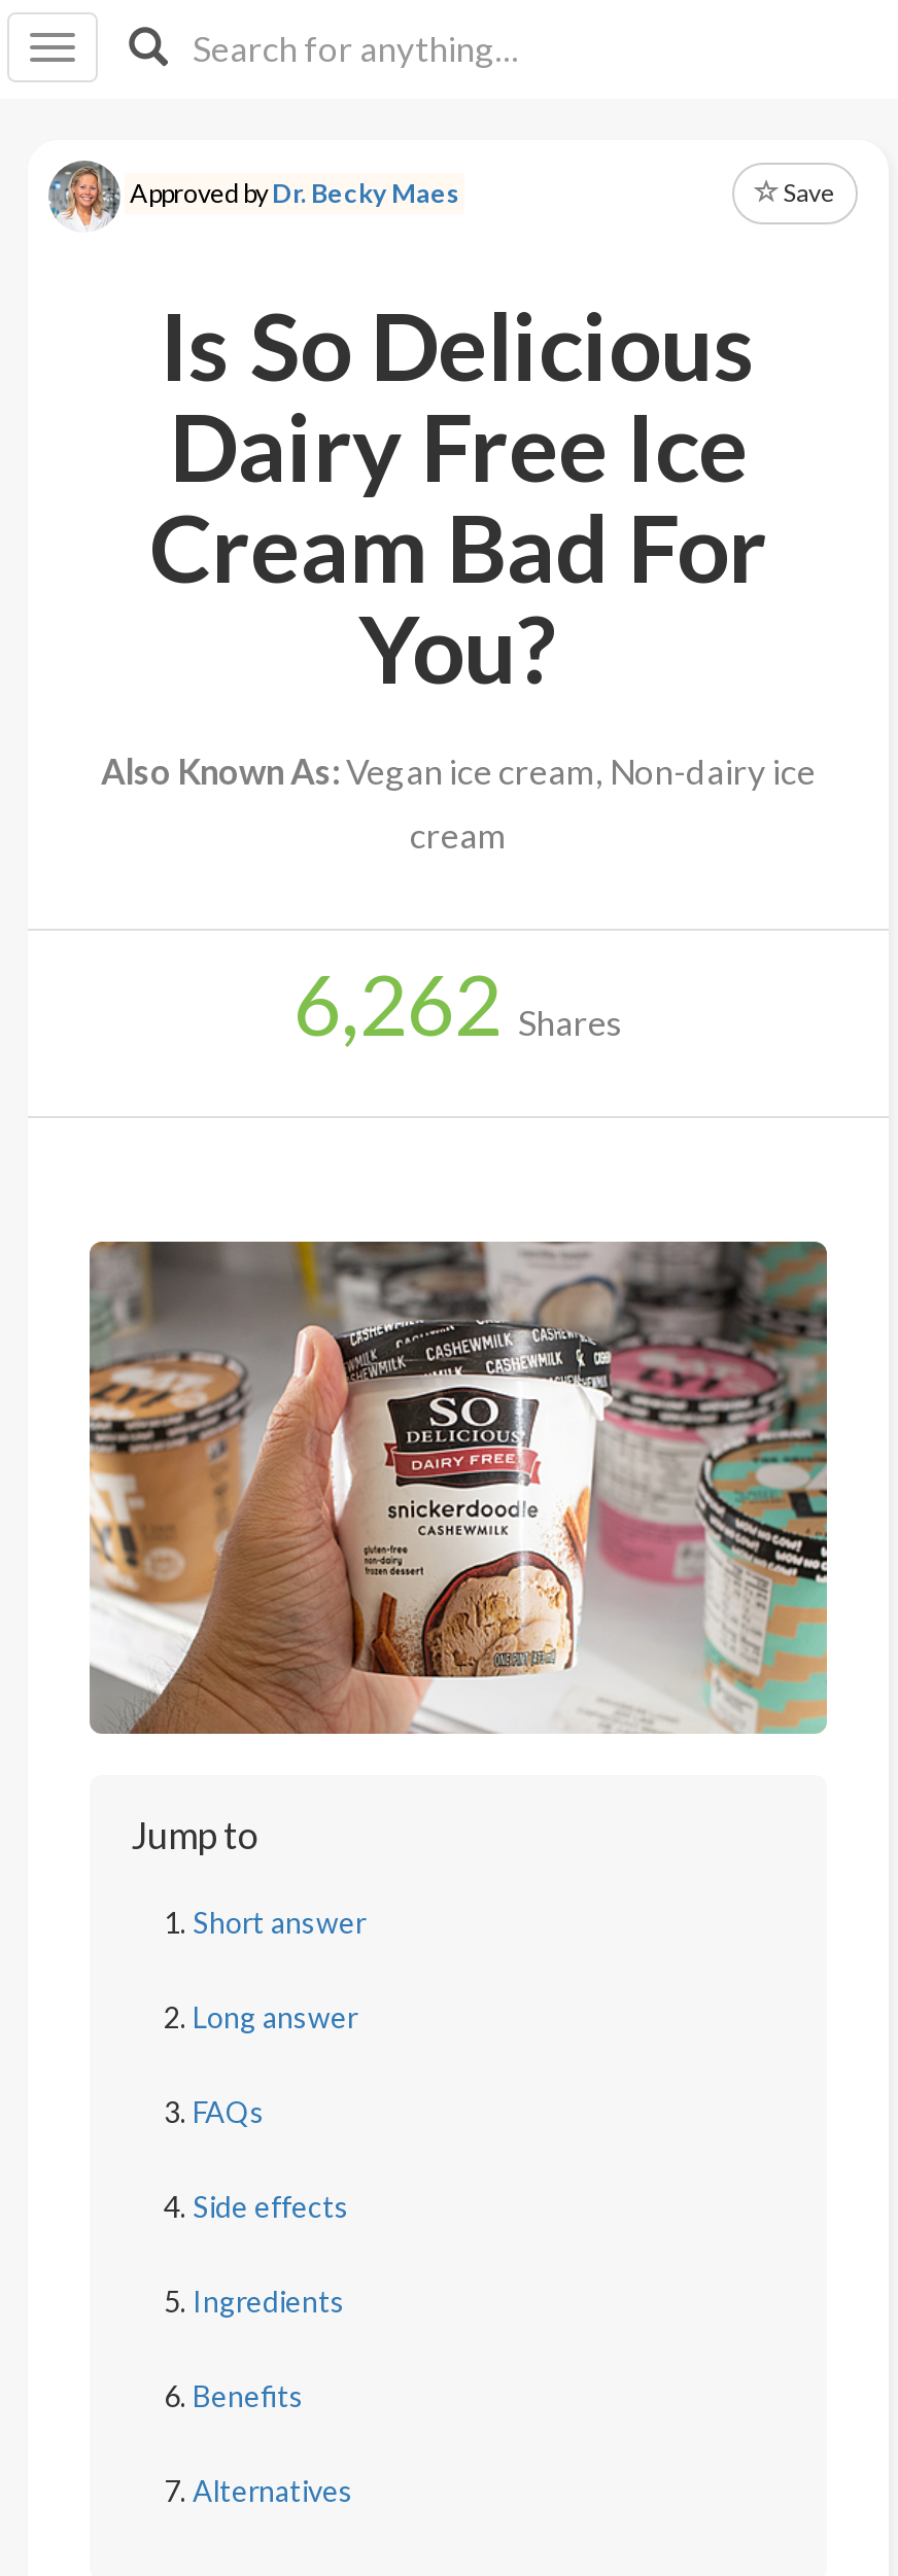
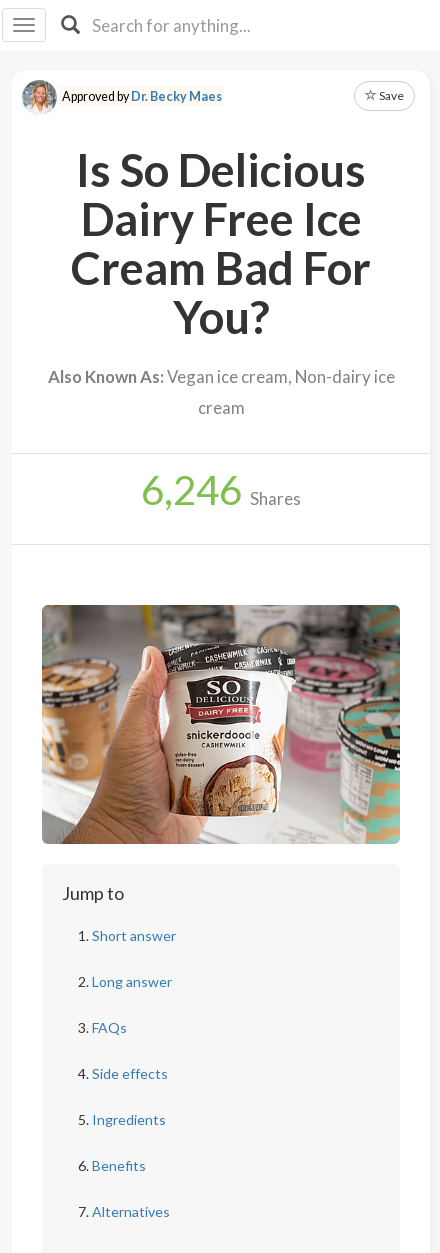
- 6,262 Shares
+ 6,246 Shares
